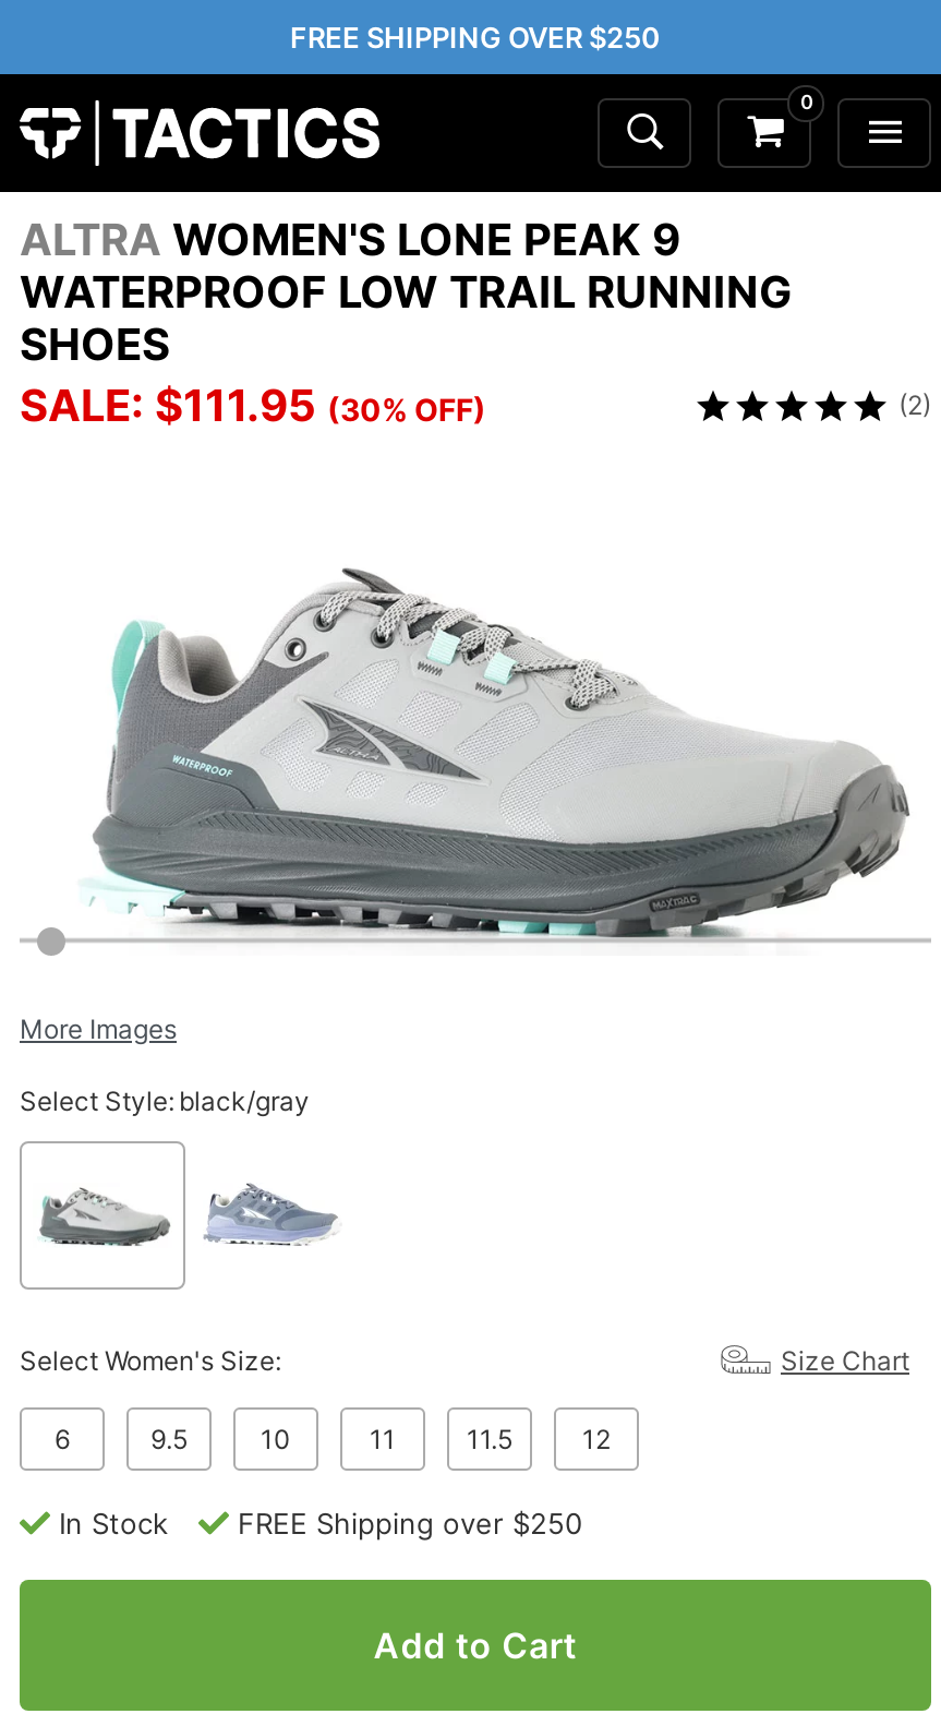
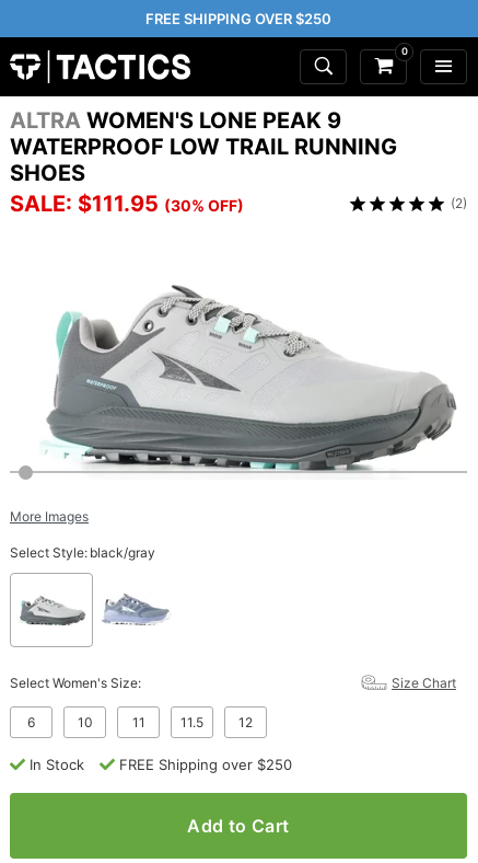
- 9.5
